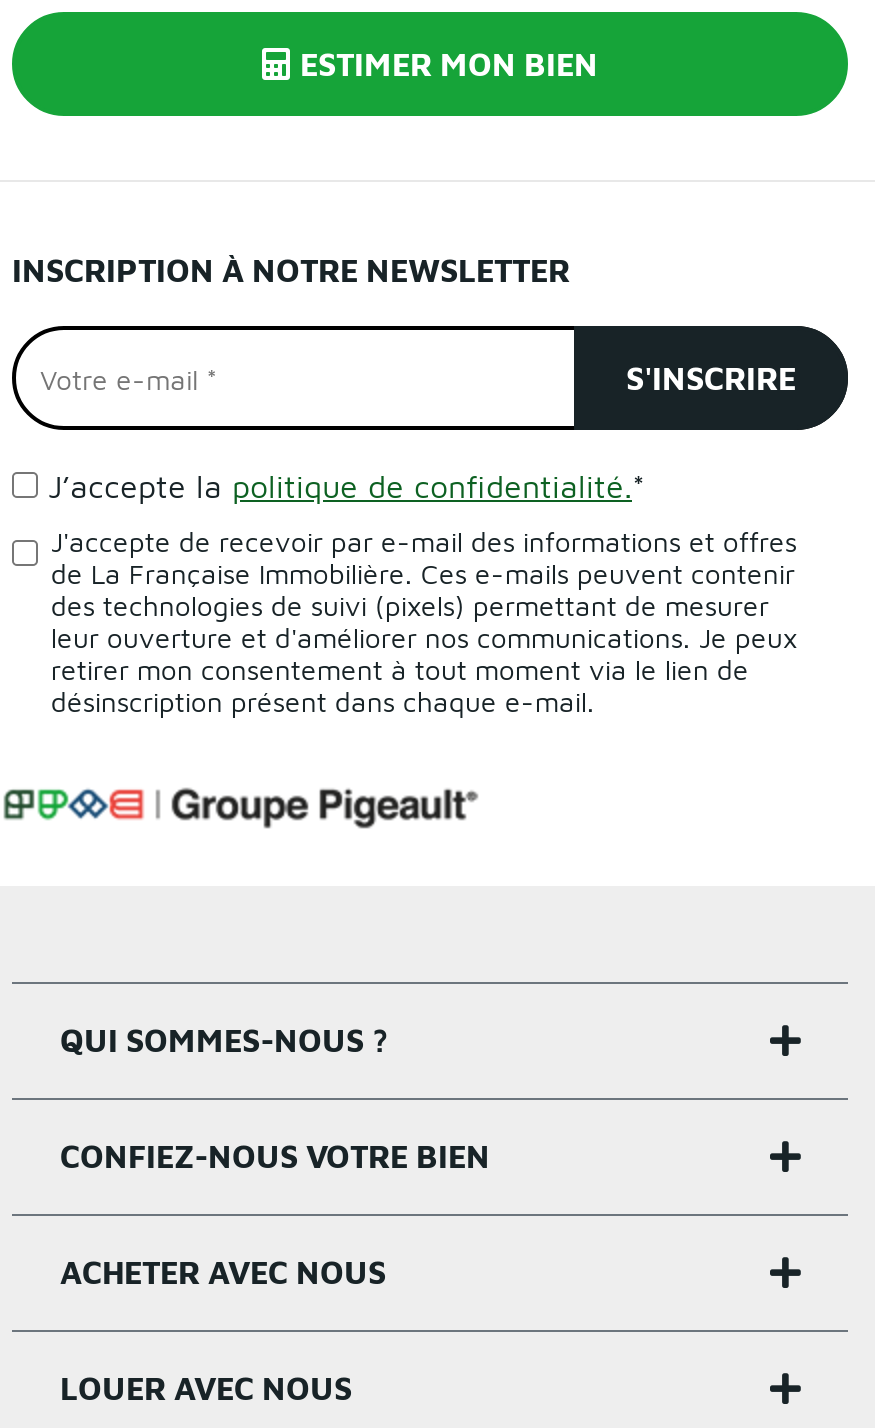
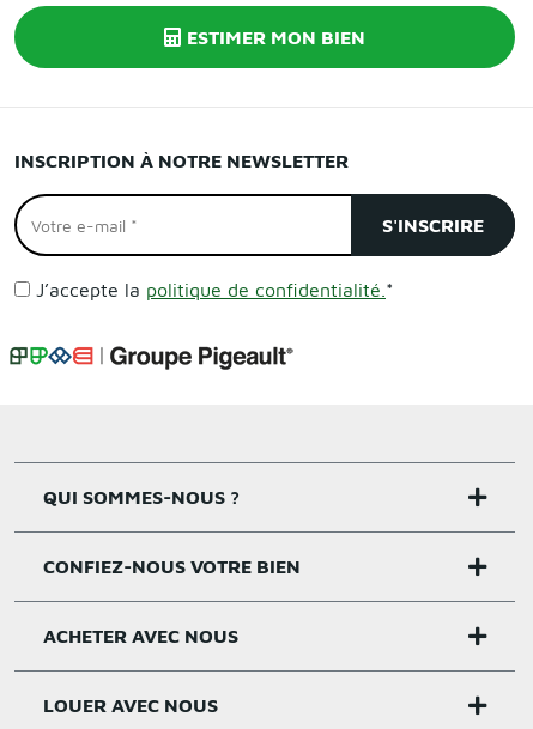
- J'accepte de recevoir par e-mail des informations et offres
- de La Française Immobilière. Ces e-mails peuvent contenir
- des technologies de suivi (pixels) permettant de mesurer
- leur ouverture et d'améliorer nos communications. Je peux
- retirer mon consentement à tout moment via le lien de
- désinscription présent dans chaque e-mail.
